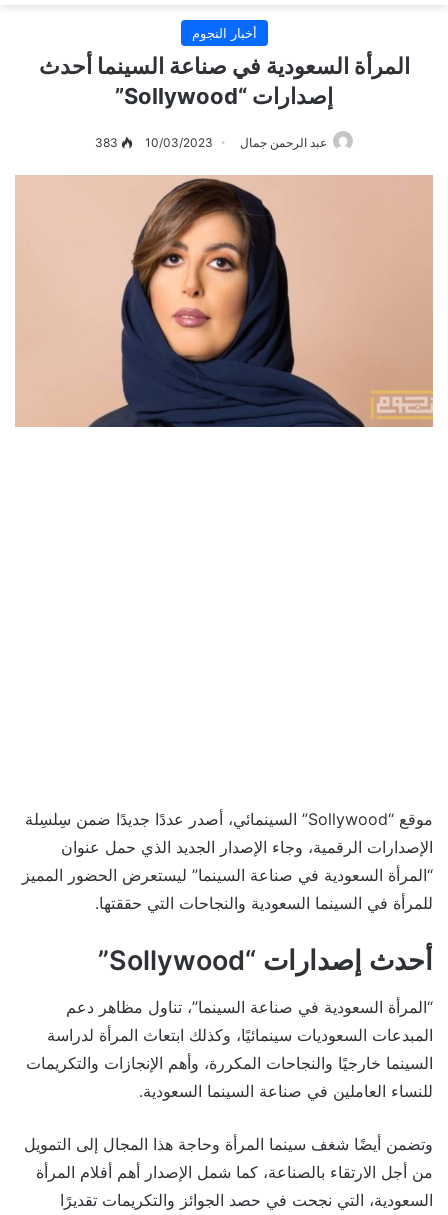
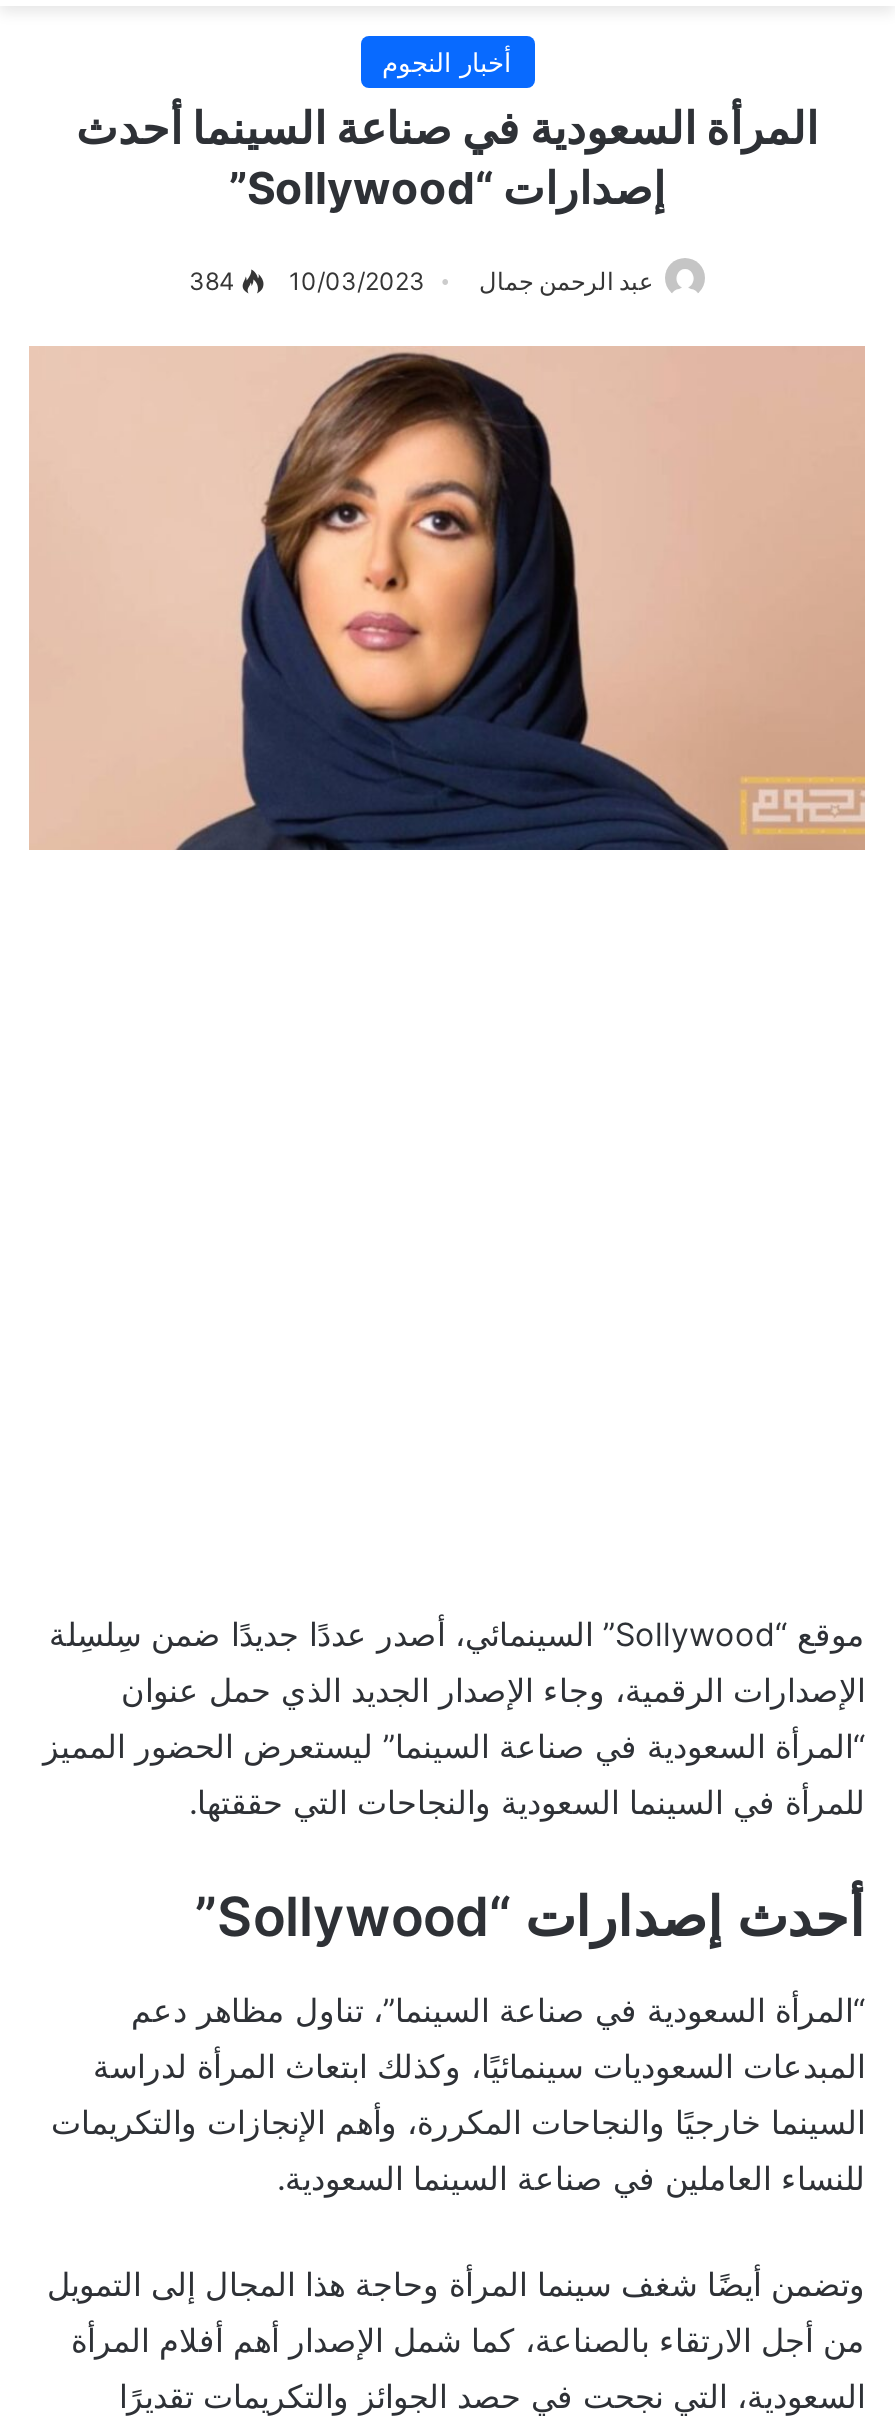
- عبد الرحمن جمال 10/03/2023 383
+ عبد الرحمن جمال 10/03/2023 384
